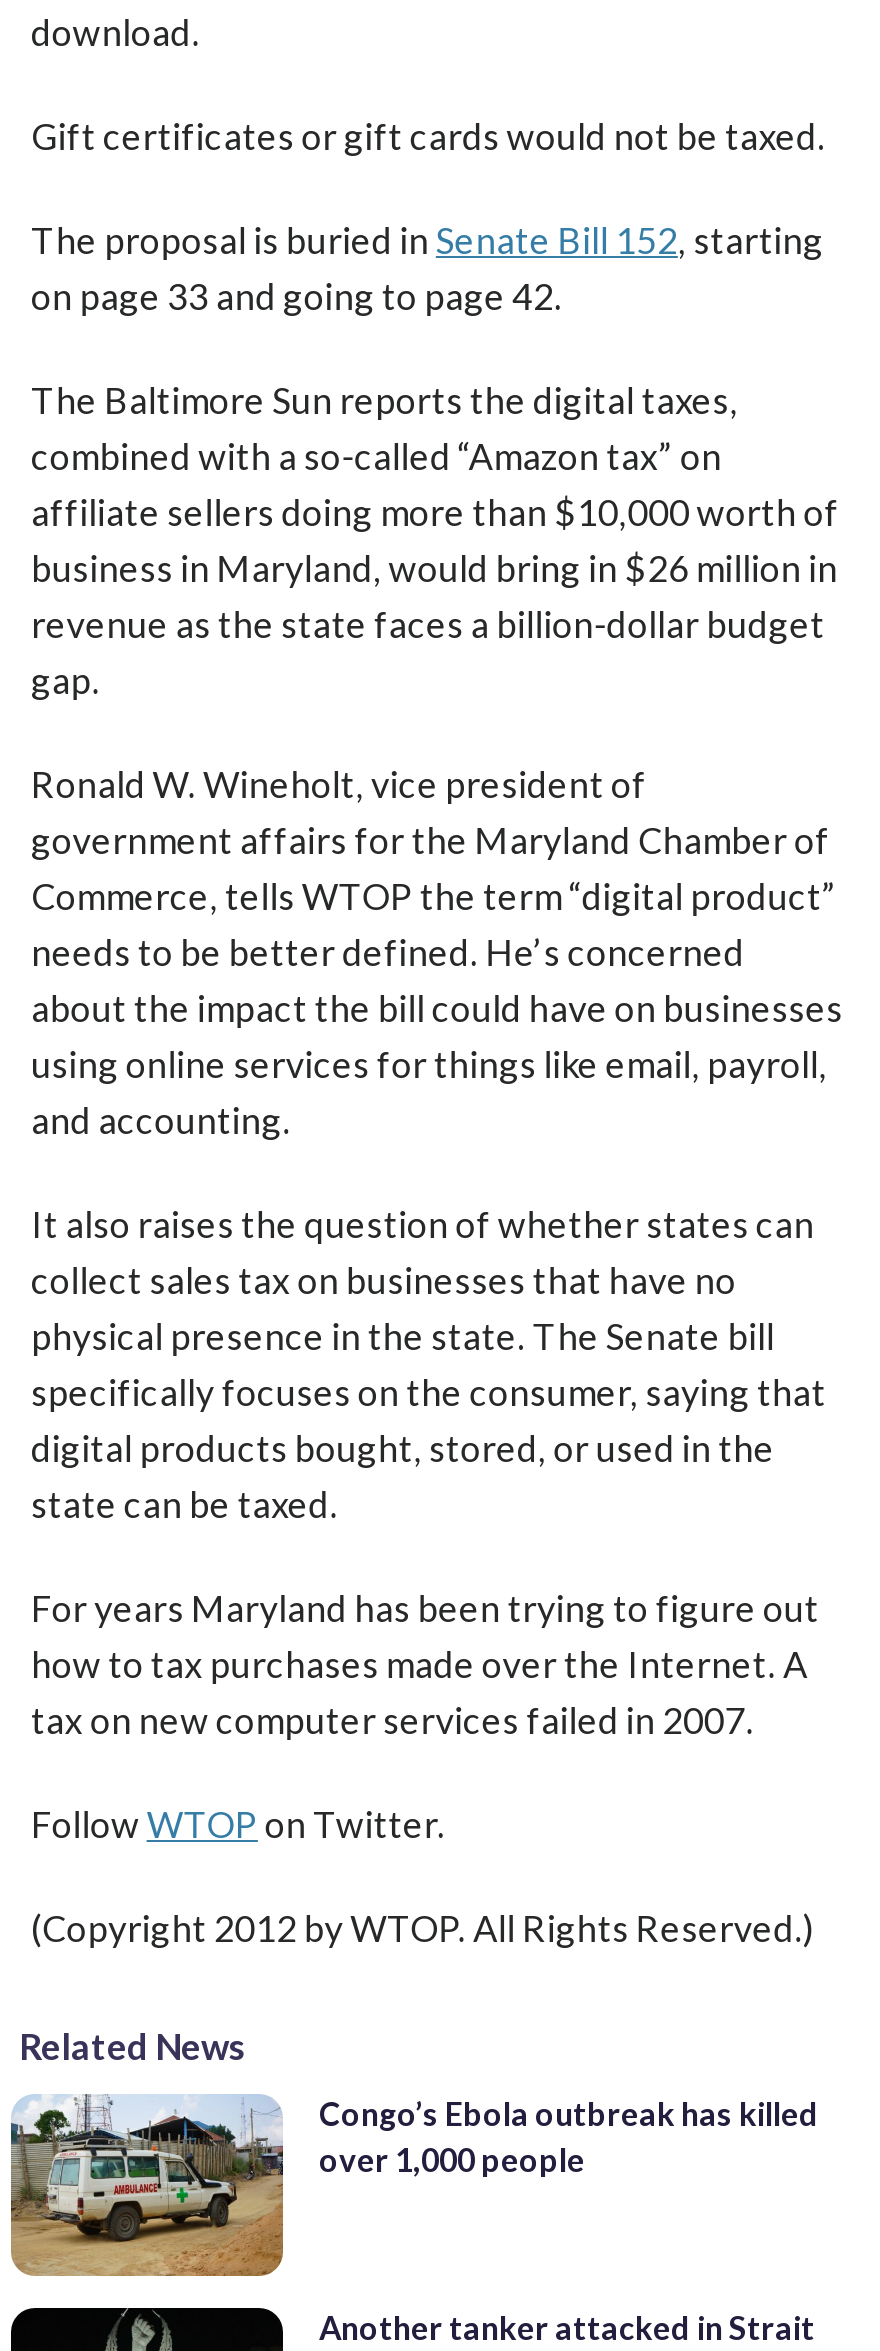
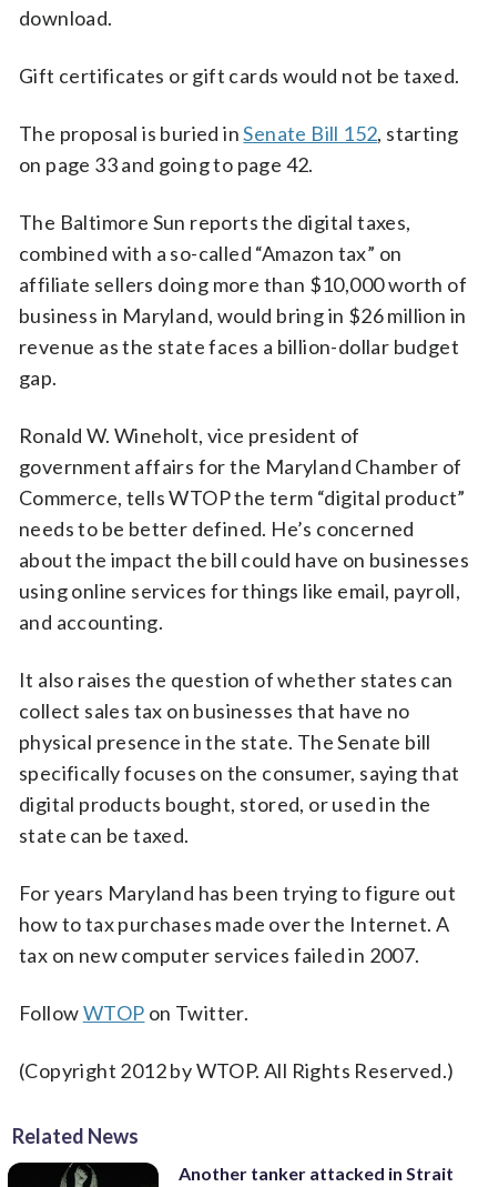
- [image]
- Congo’s Ebola outbreak has killed
- over 1,000 people
